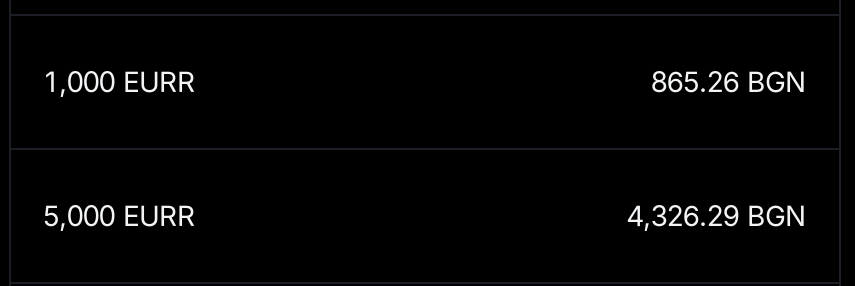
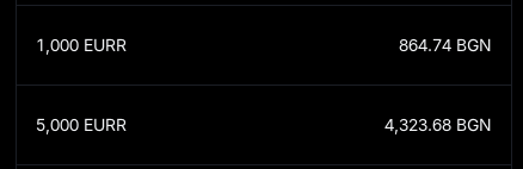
- 865.26 BGN
+ 864.74 BGN

- 4,326.29 BGN
+ 4,323.68 BGN
